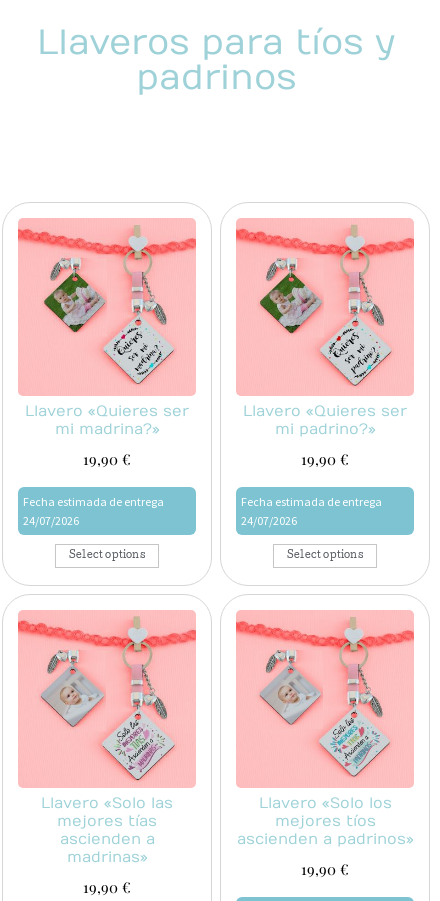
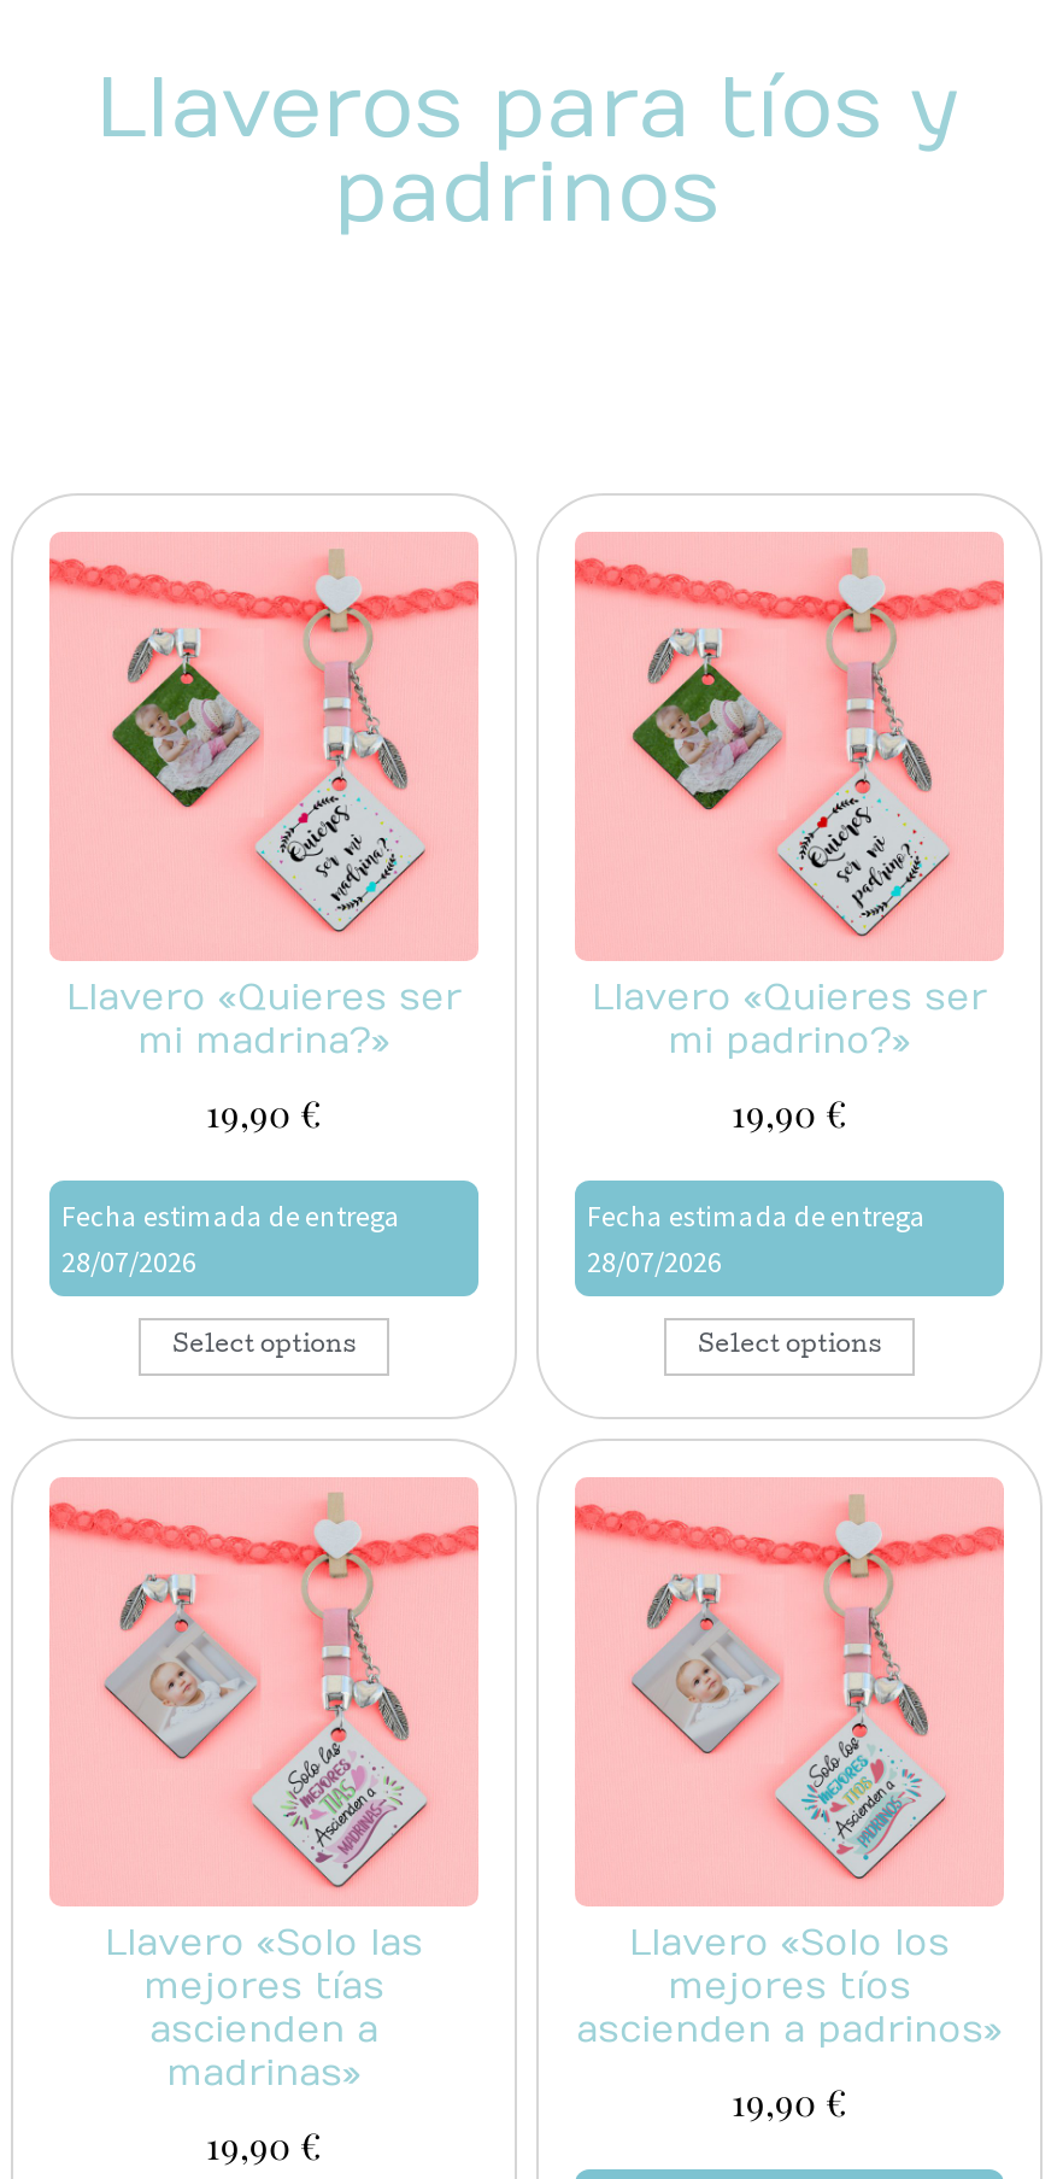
- 24/07/2026
+ 28/07/2026

- 24/07/2026
+ 28/07/2026
